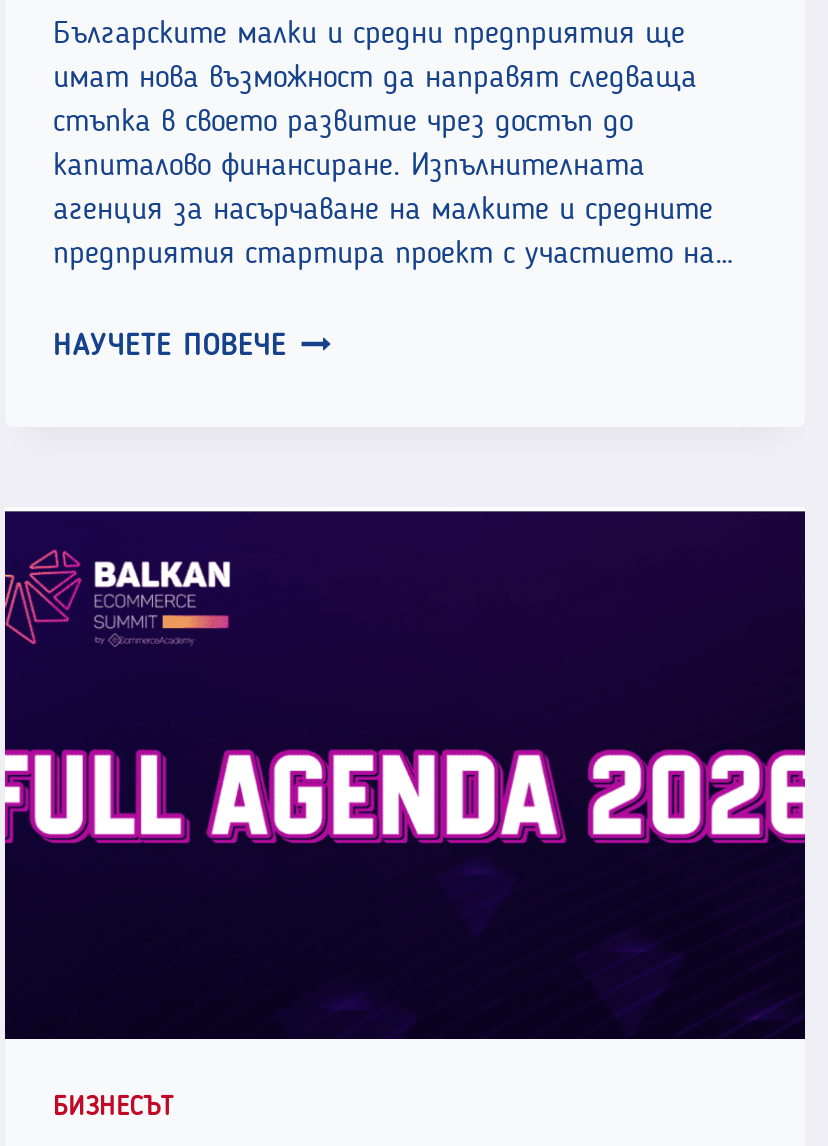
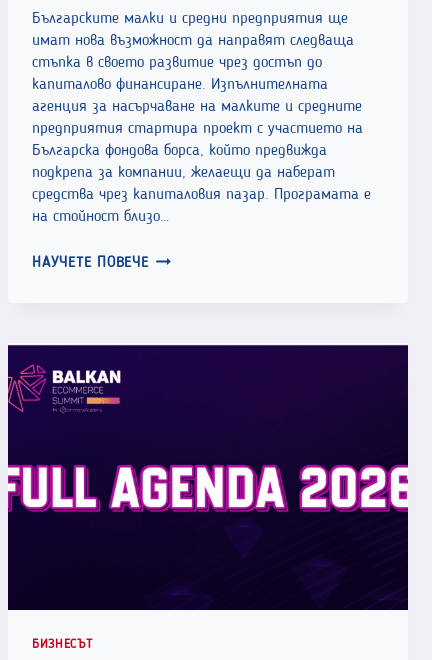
- предприятия стартира проект с участието на…
+ предприятия стартира проект с участието на
+ Българска фoндова борса, който предвижда
+ подкрепа за компании, желаещи да наберат
+ средства чрез капиталовия пазар. Програмата е
+ на стойност близо…
